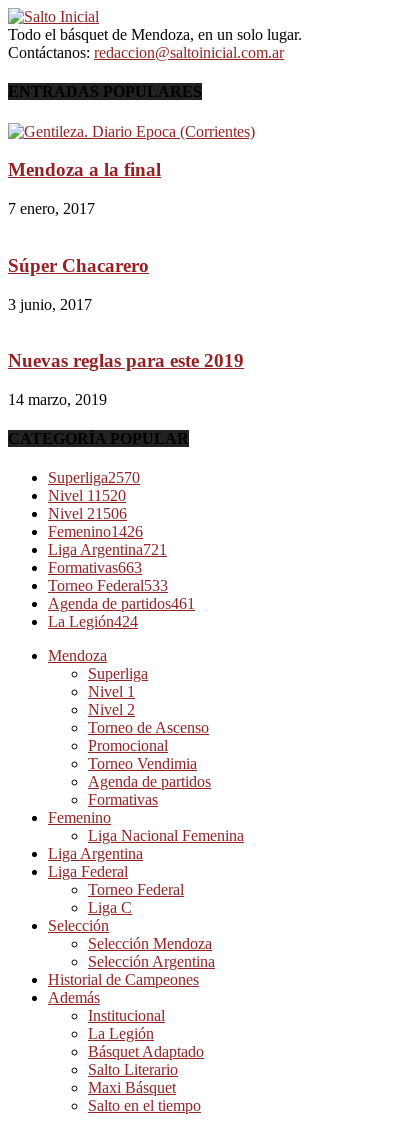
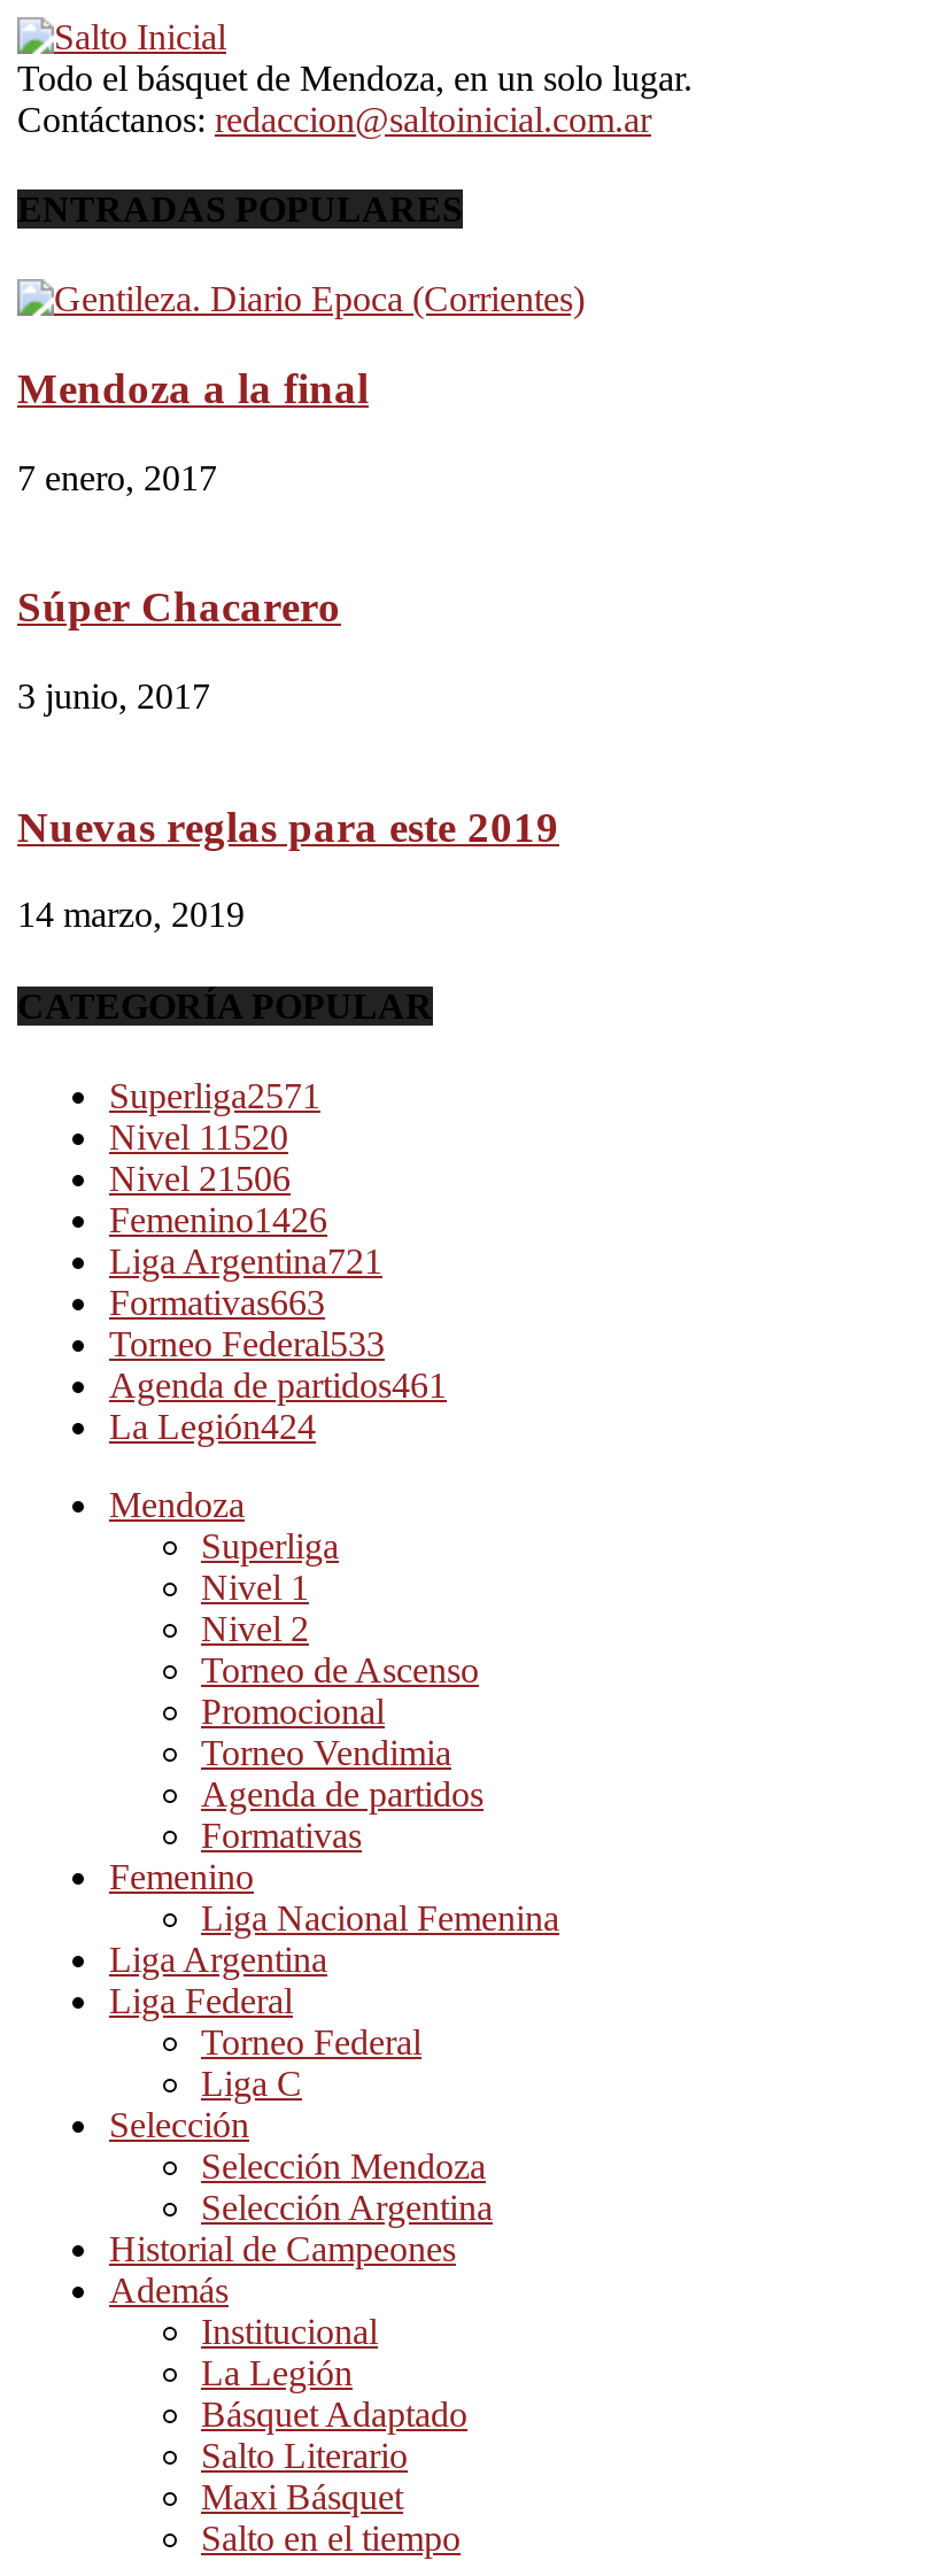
- Superliga2570
+ Superliga2571
